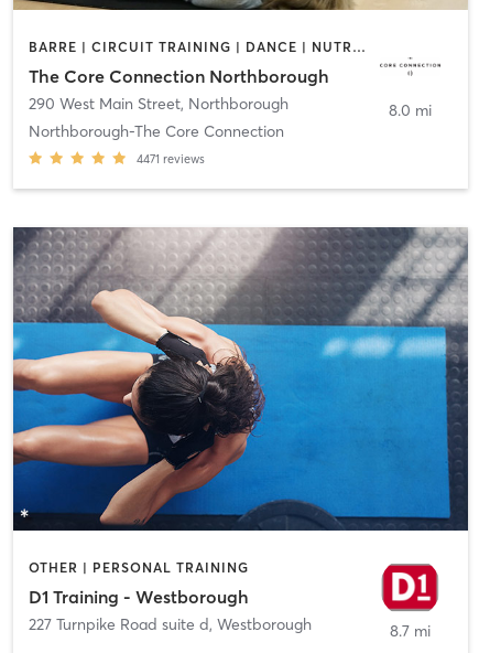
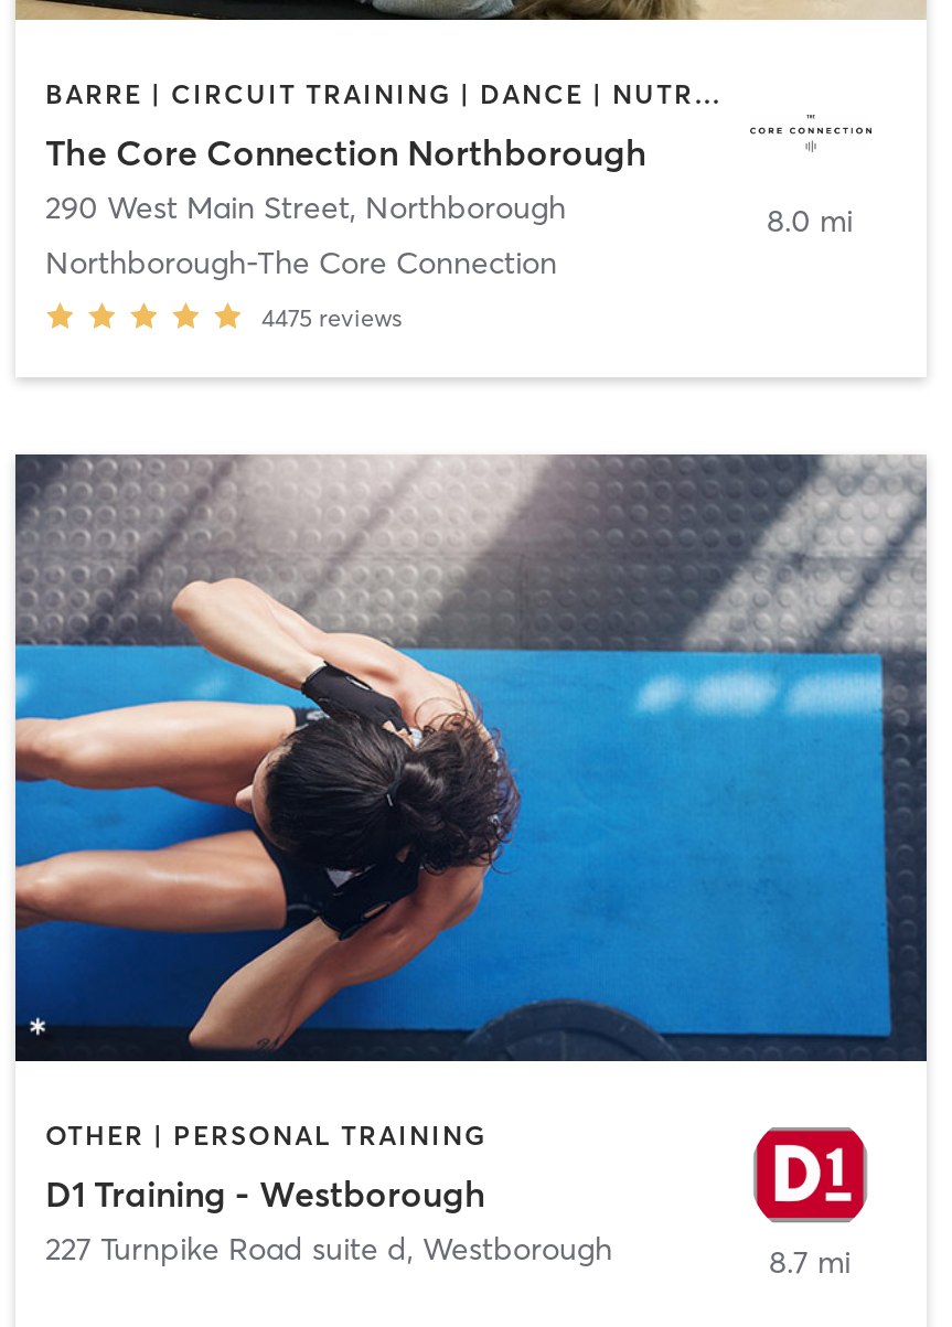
- 4471 reviews
+ 4475 reviews
